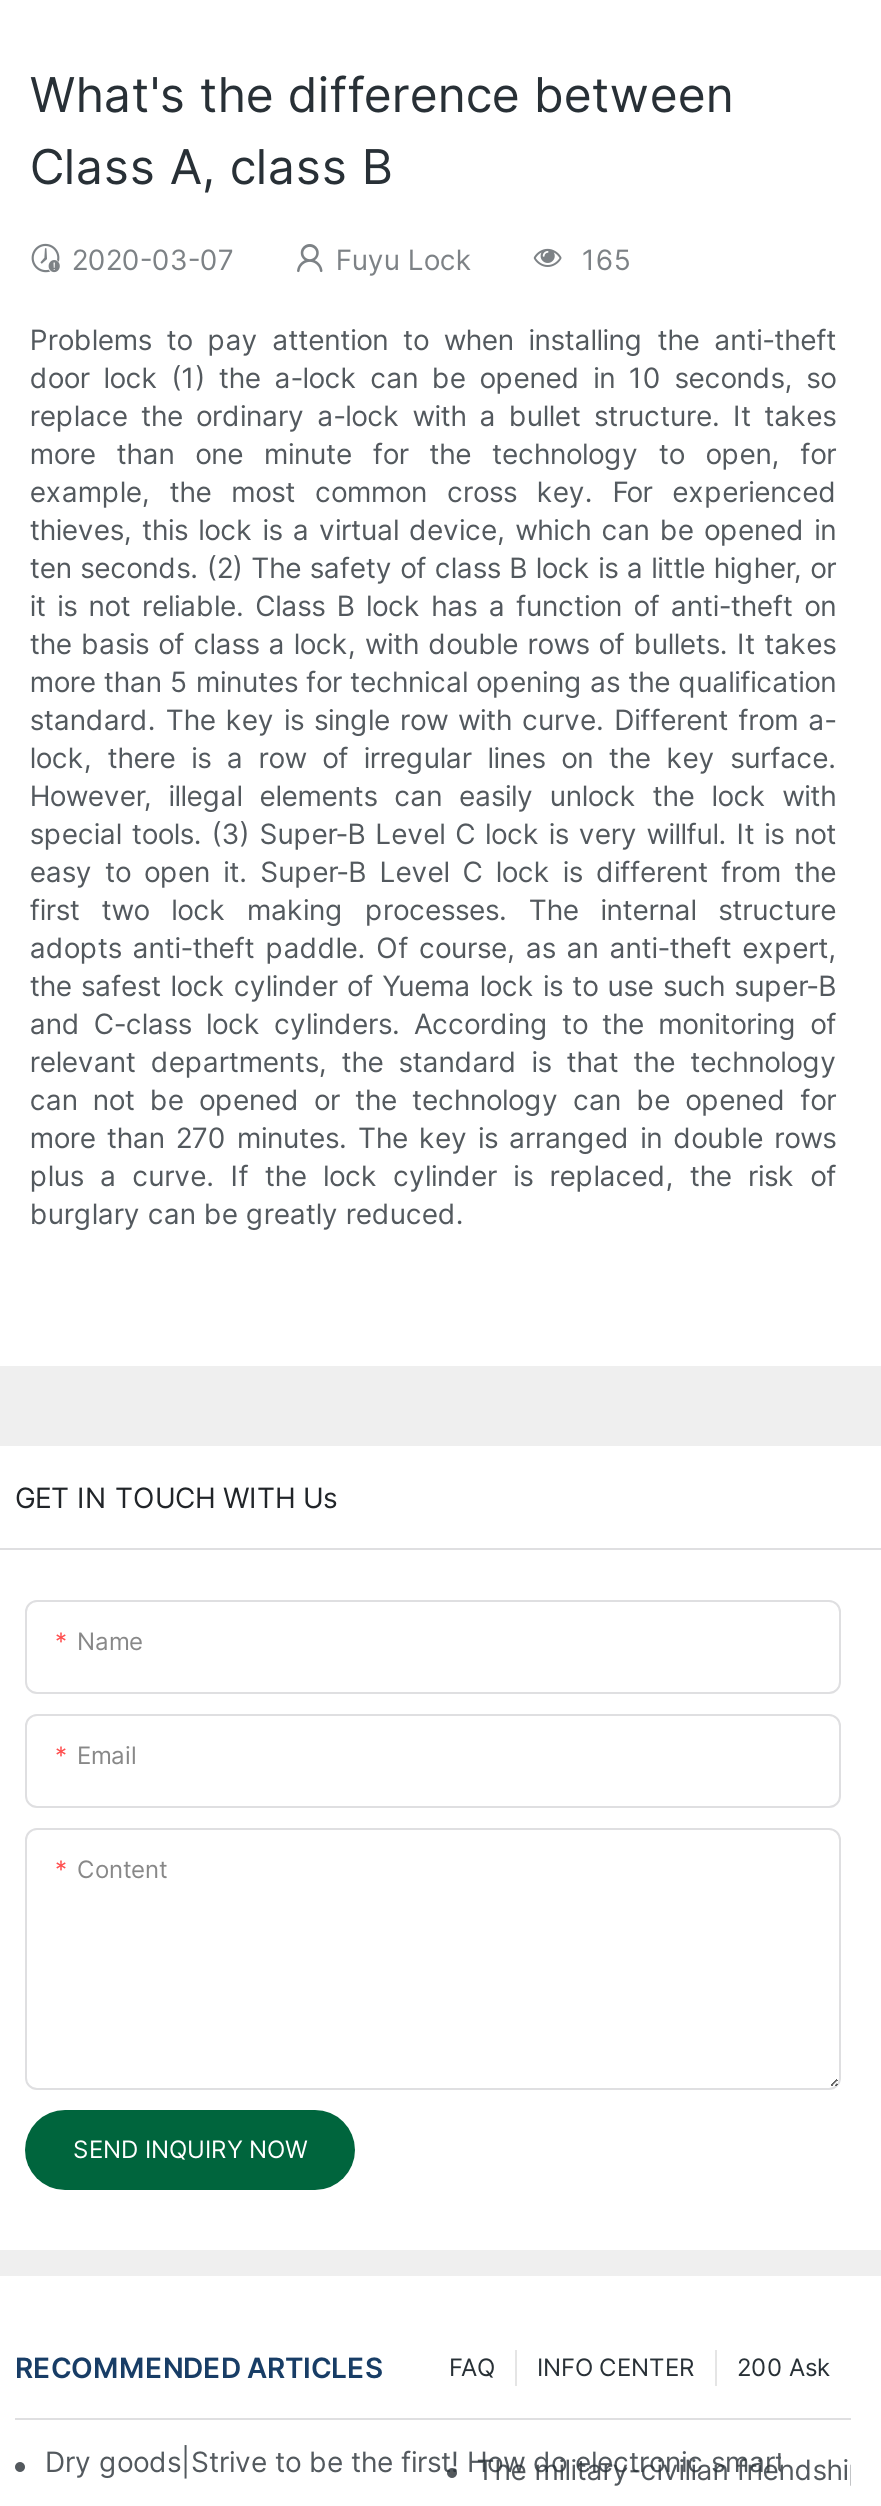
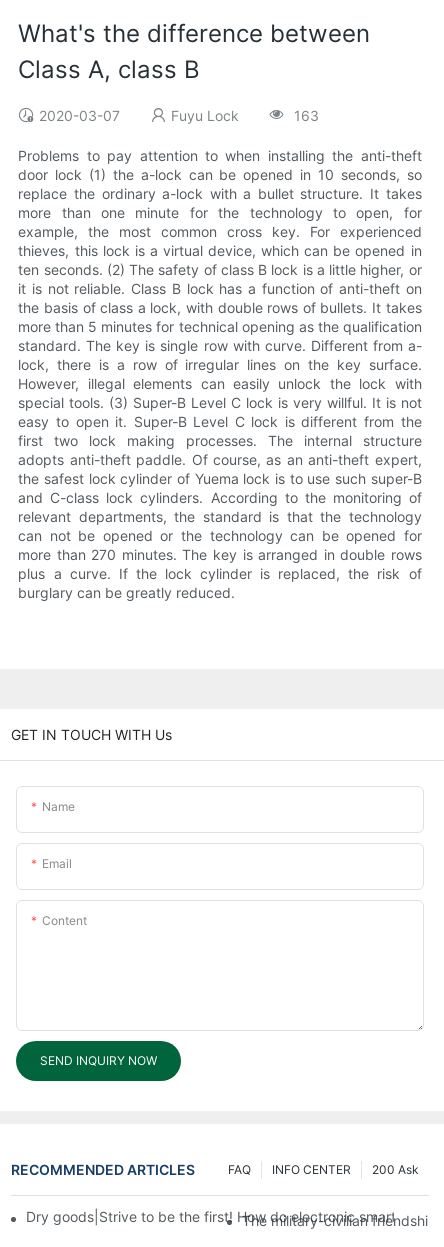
- 165
+ 163
